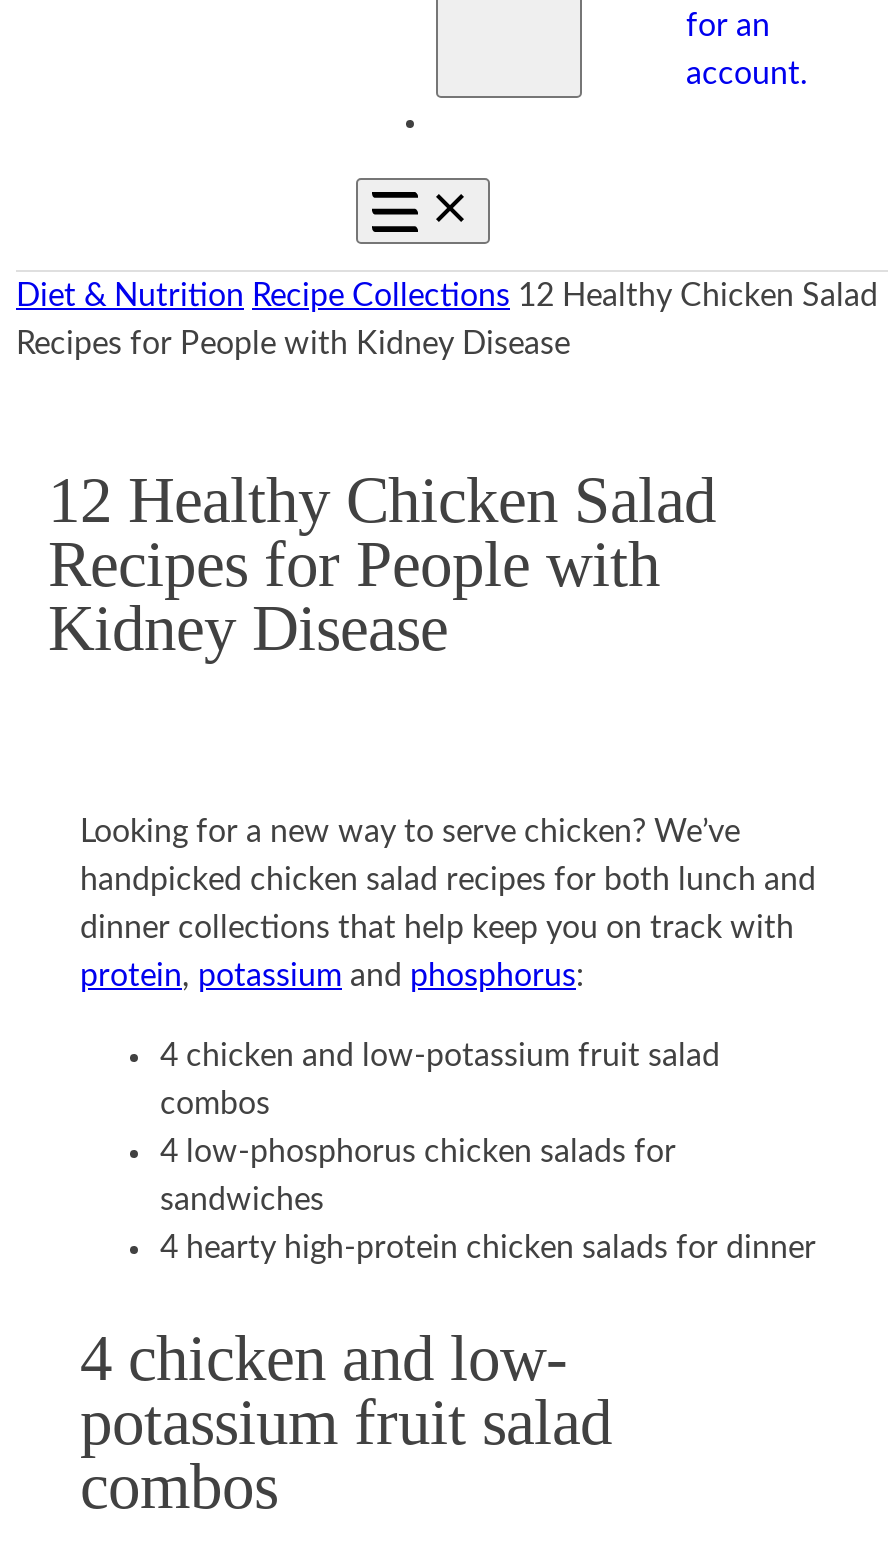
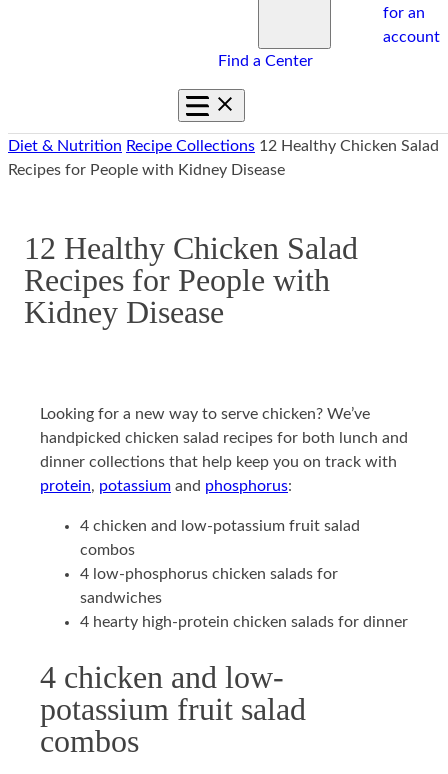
- account.
+ account
+ Find a Center
